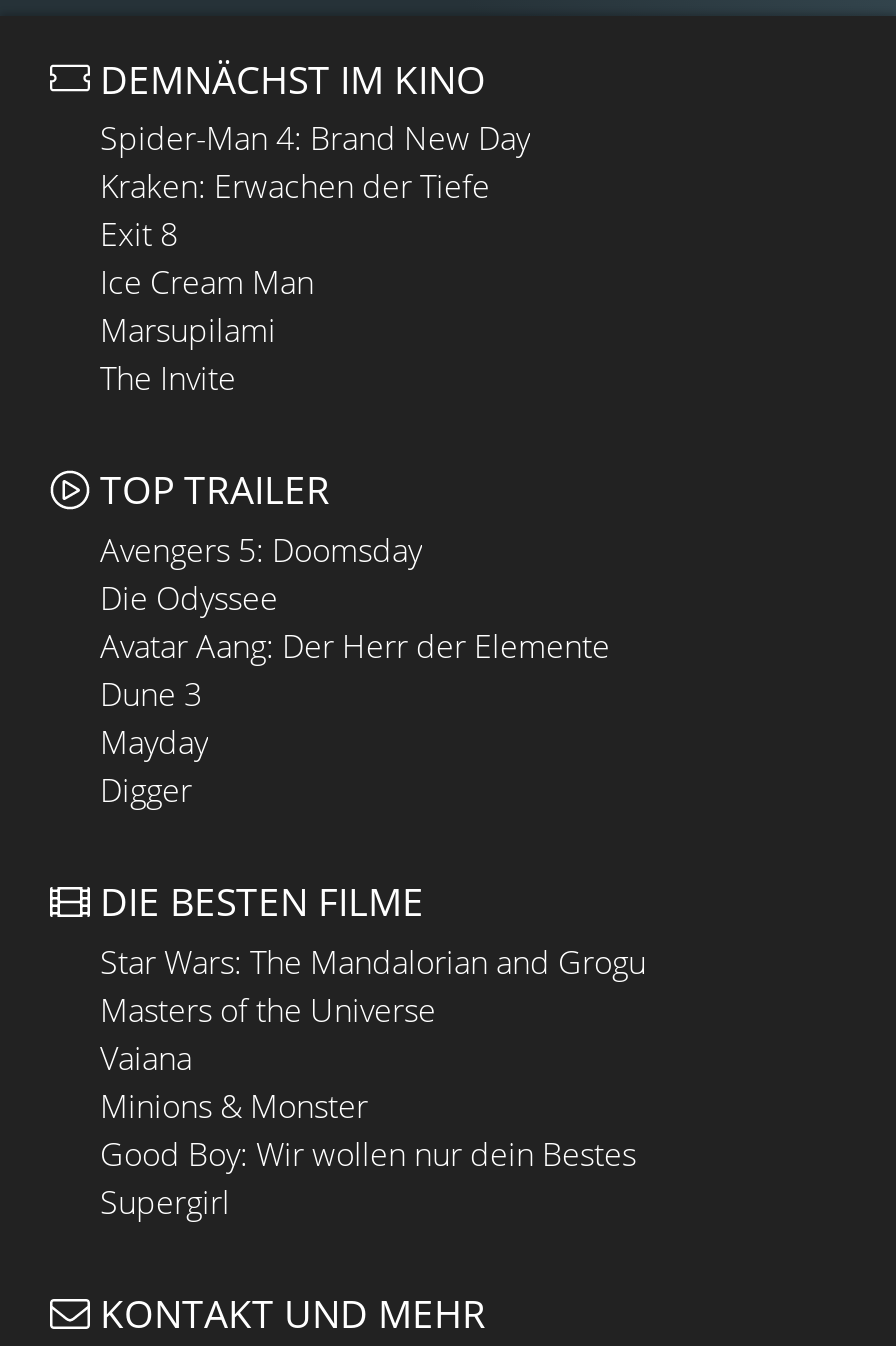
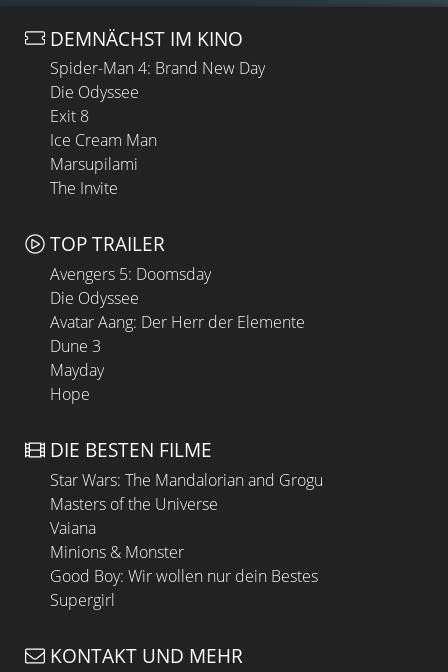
- Kraken: Erwachen der Tiefe
+ Die Odyssee

- Digger
+ Hope
